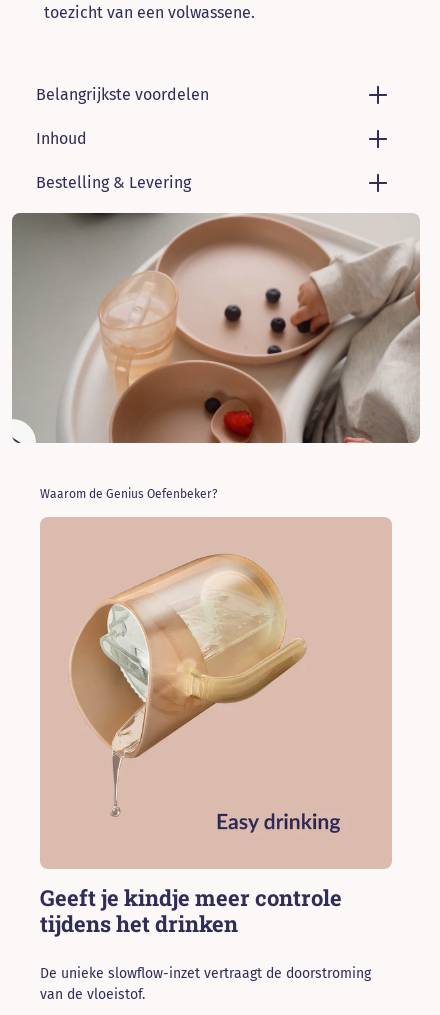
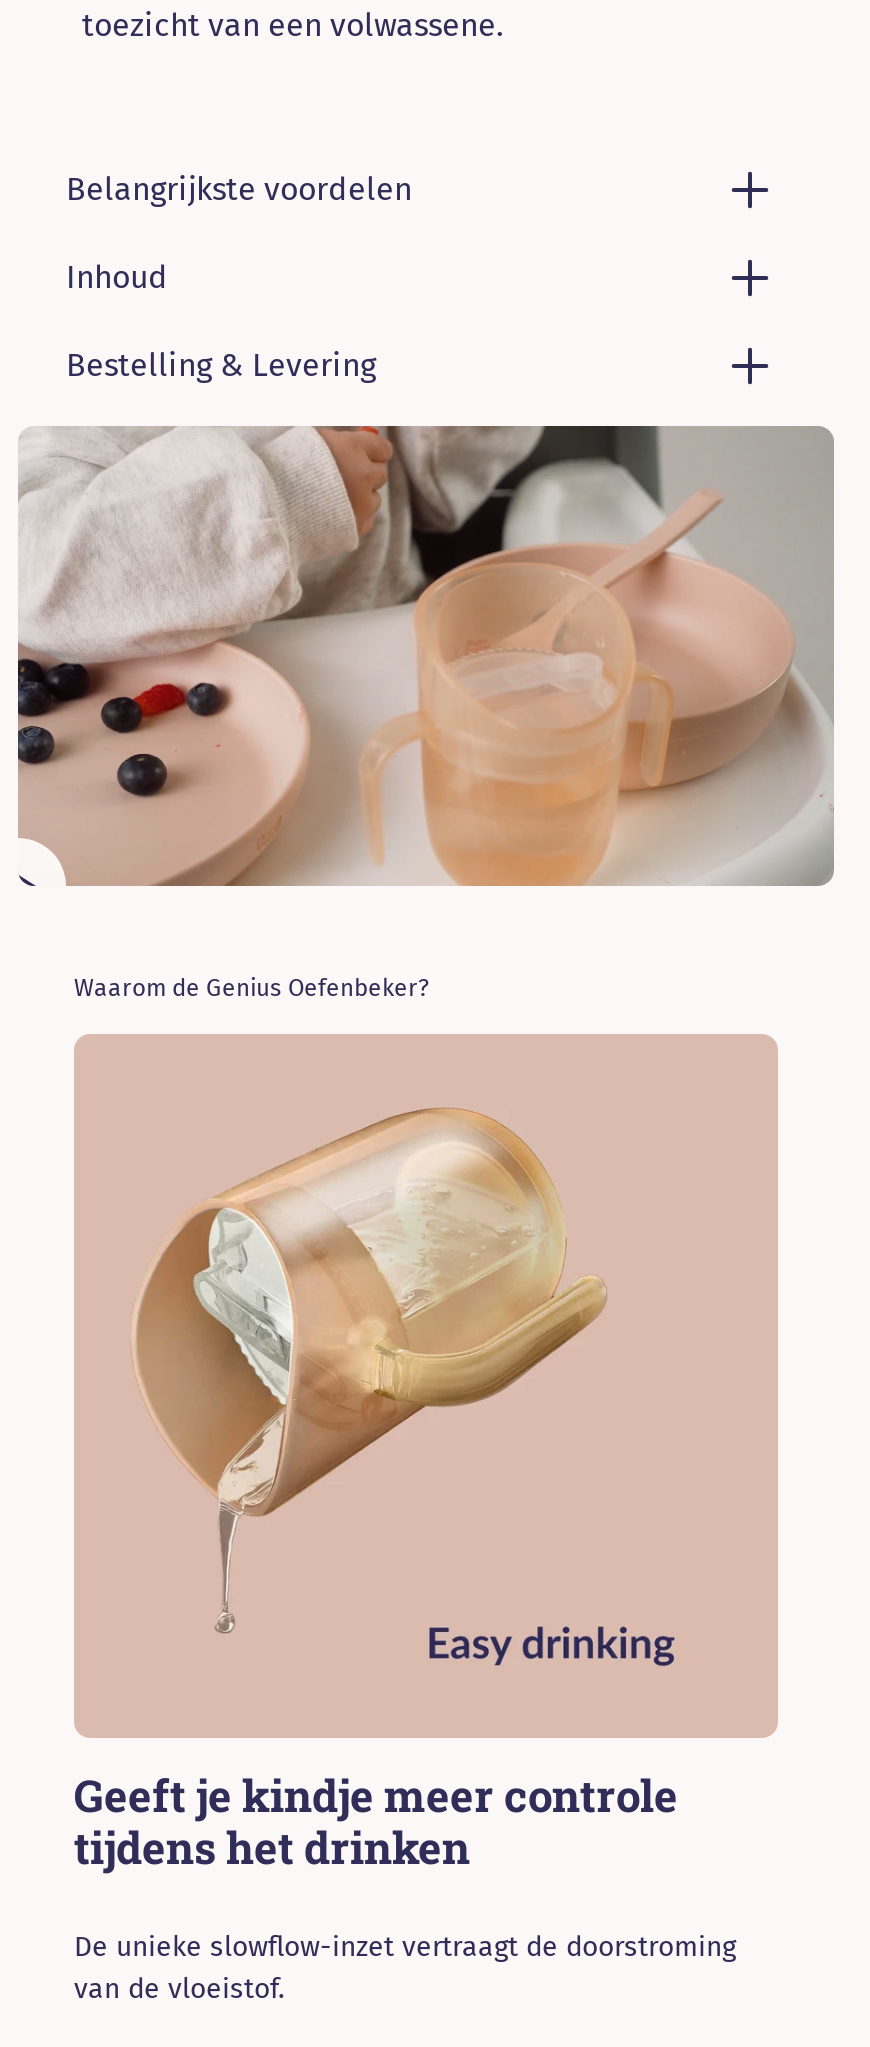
- [image]
+ [image]
